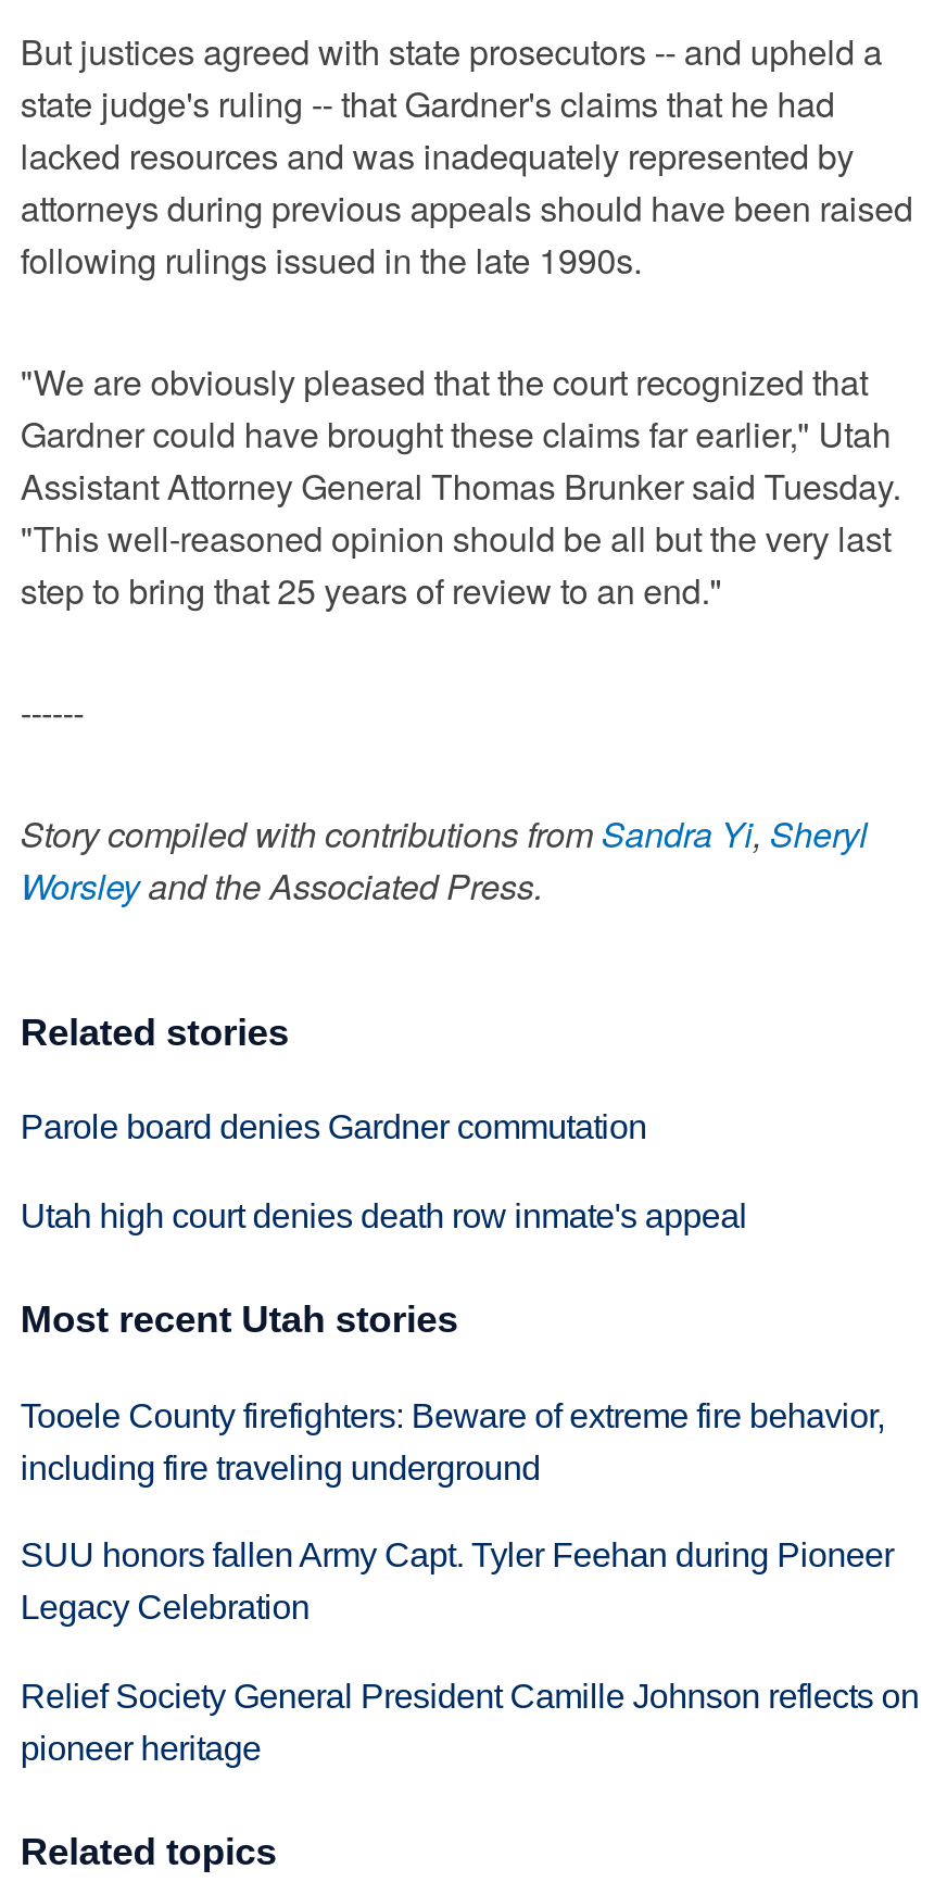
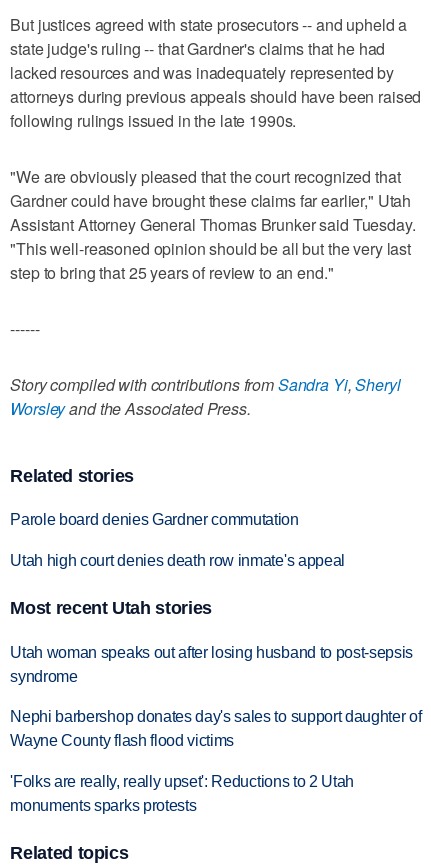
- Tooele County firefighters: Beware of extreme fire behavior,
- including fire traveling underground
+ Utah woman speaks out after losing husband to post-sepsis
+ syndrome

- SUU honors fallen Army Capt. Tyler Feehan during Pioneer
- Legacy Celebration
+ Nephi barbershop donates day's sales to support daughter of
+ Wayne County flash flood victims

- Relief Society General President Camille Johnson reflects on
- pioneer heritage
+ 'Folks are really, really upset': Reductions to 2 Utah
+ monuments sparks protests
